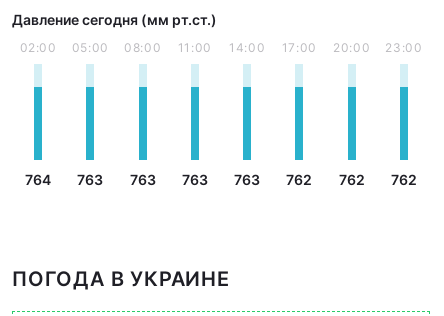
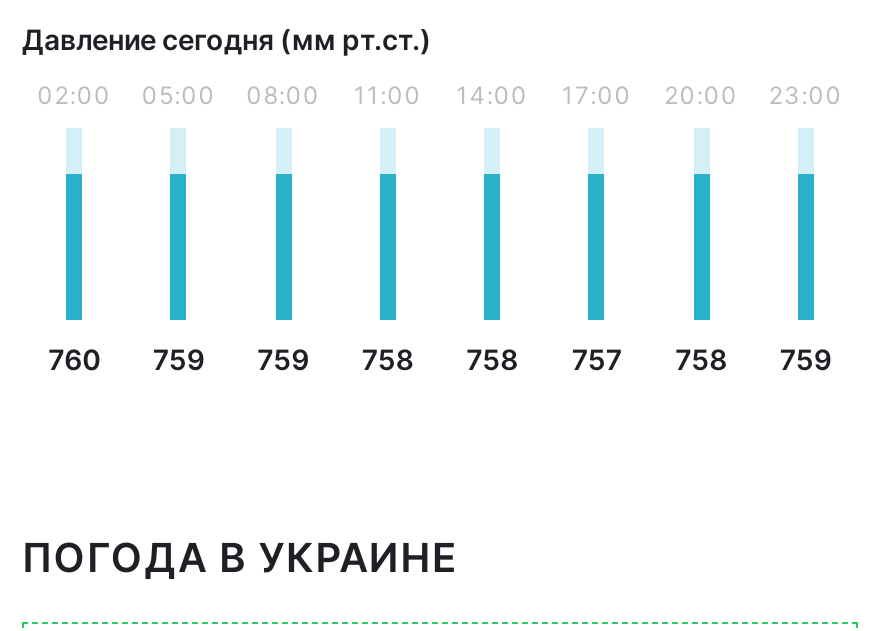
- 764
+ 760

- 763
+ 759

- 763
+ 759

- 763
+ 758

- 763
+ 758

- 762
+ 757

- 762
+ 758

- 762
+ 759
